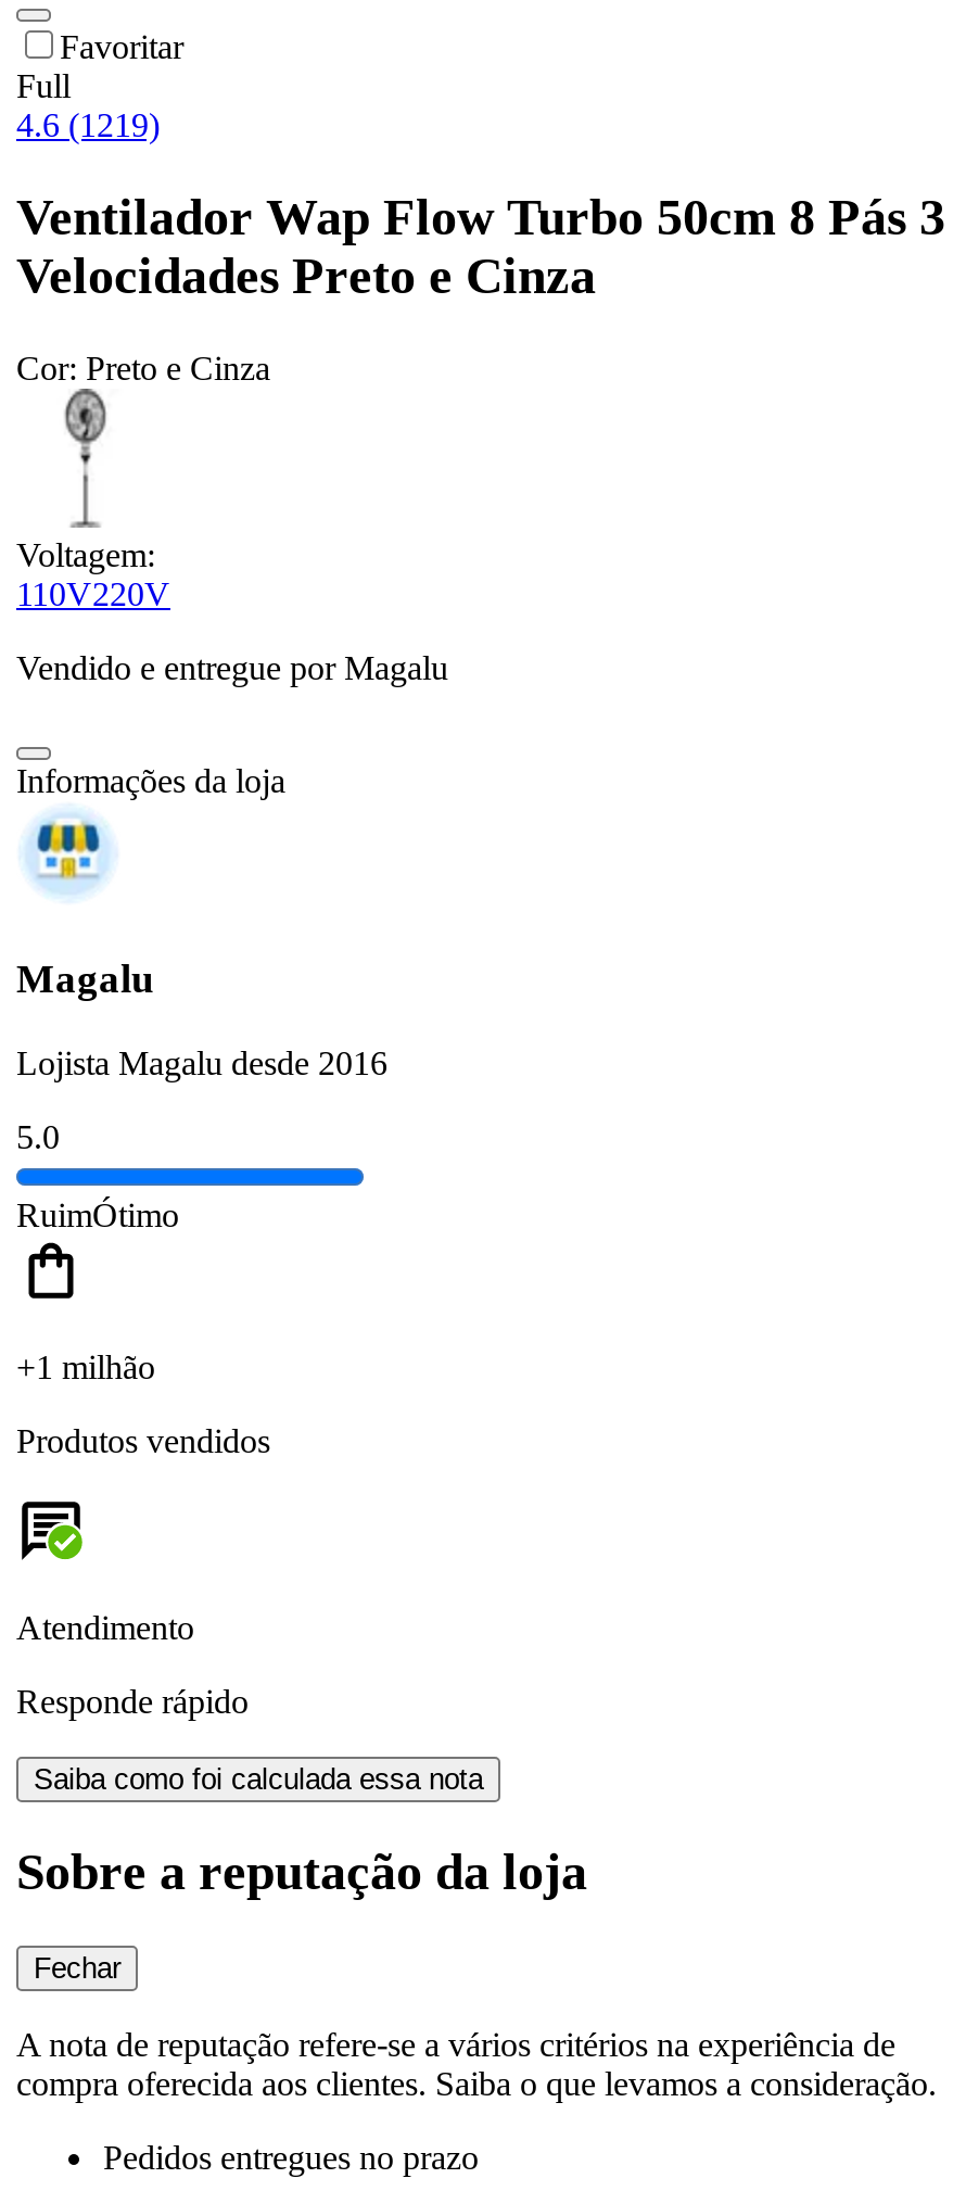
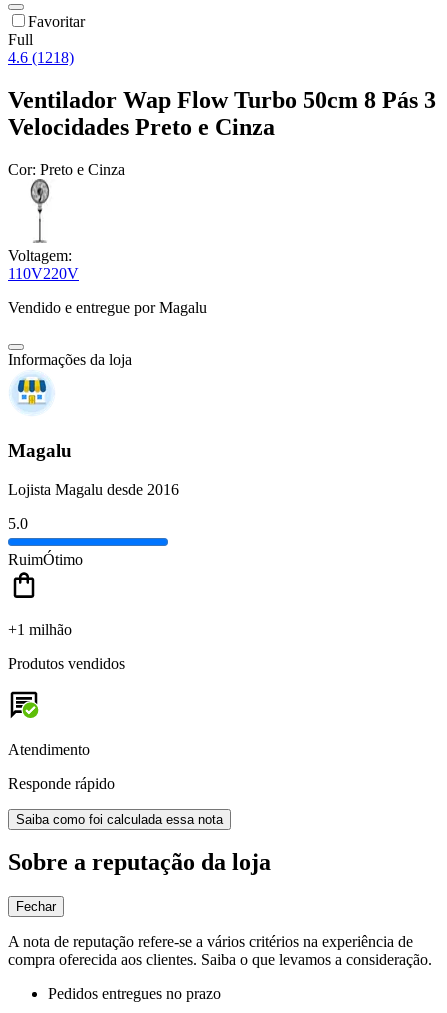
- 4.6 (1219)
+ 4.6 (1218)
